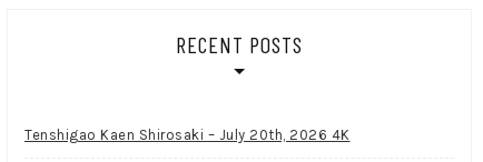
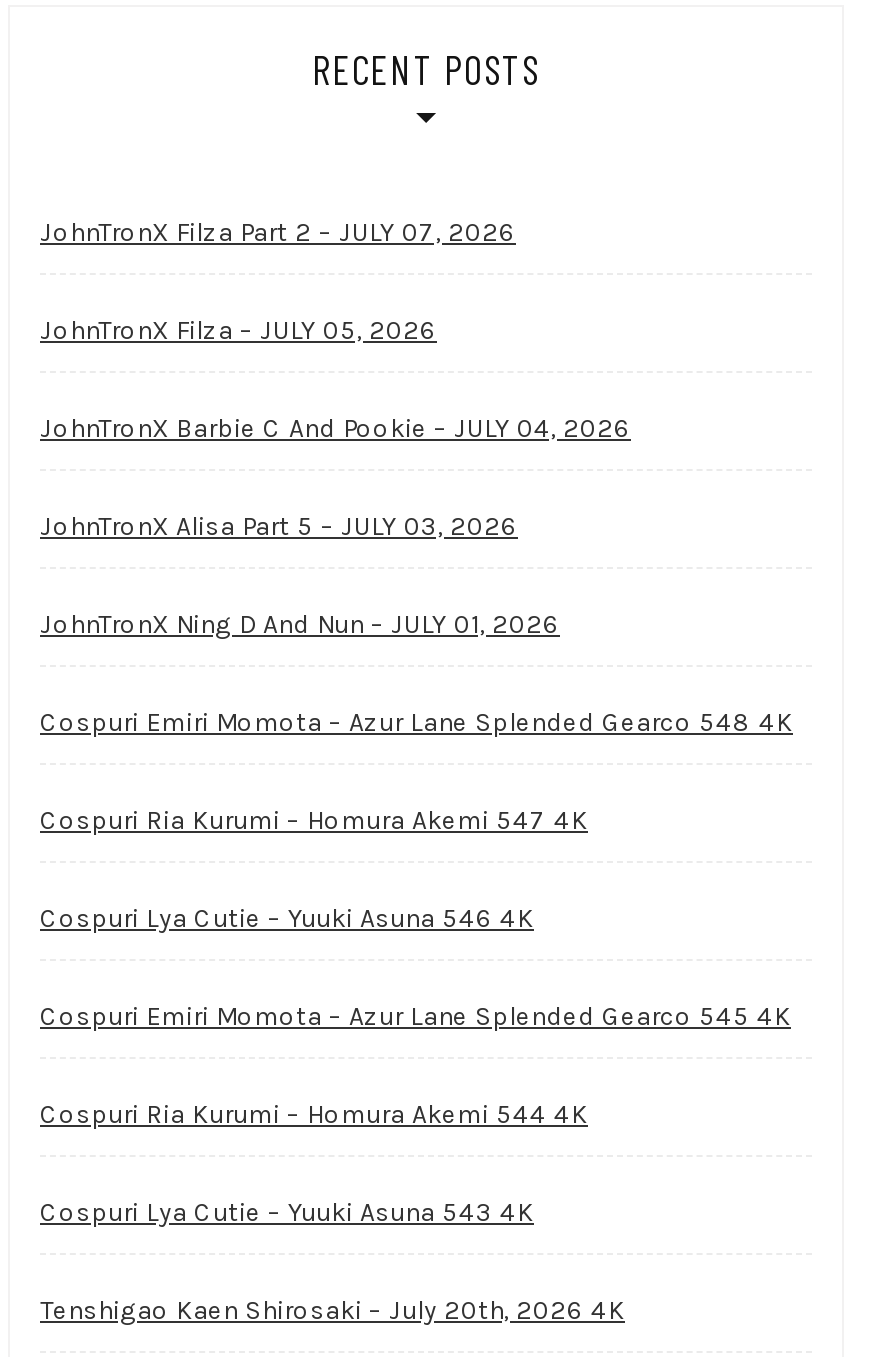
+ JohnTronX Filza Part 2 – JULY 07, 2026
+ JohnTronX Filza – JULY 05, 2026
+ JohnTronX Barbie C And Pookie – JULY 04, 2026
+ JohnTronX Alisa Part 5 – JULY 03, 2026
+ JohnTronX Ning D And Nun – JULY 01, 2026
+ Cospuri Emiri Momota – Azur Lane Splended Gearco 548 4K
+ Cospuri Ria Kurumi – Homura Akemi 547 4K
+ Cospuri Lya Cutie – Yuuki Asuna 546 4K
+ Cospuri Emiri Momota – Azur Lane Splended Gearco 545 4K
+ Cospuri Ria Kurumi – Homura Akemi 544 4K
+ Cospuri Lya Cutie – Yuuki Asuna 543 4K
